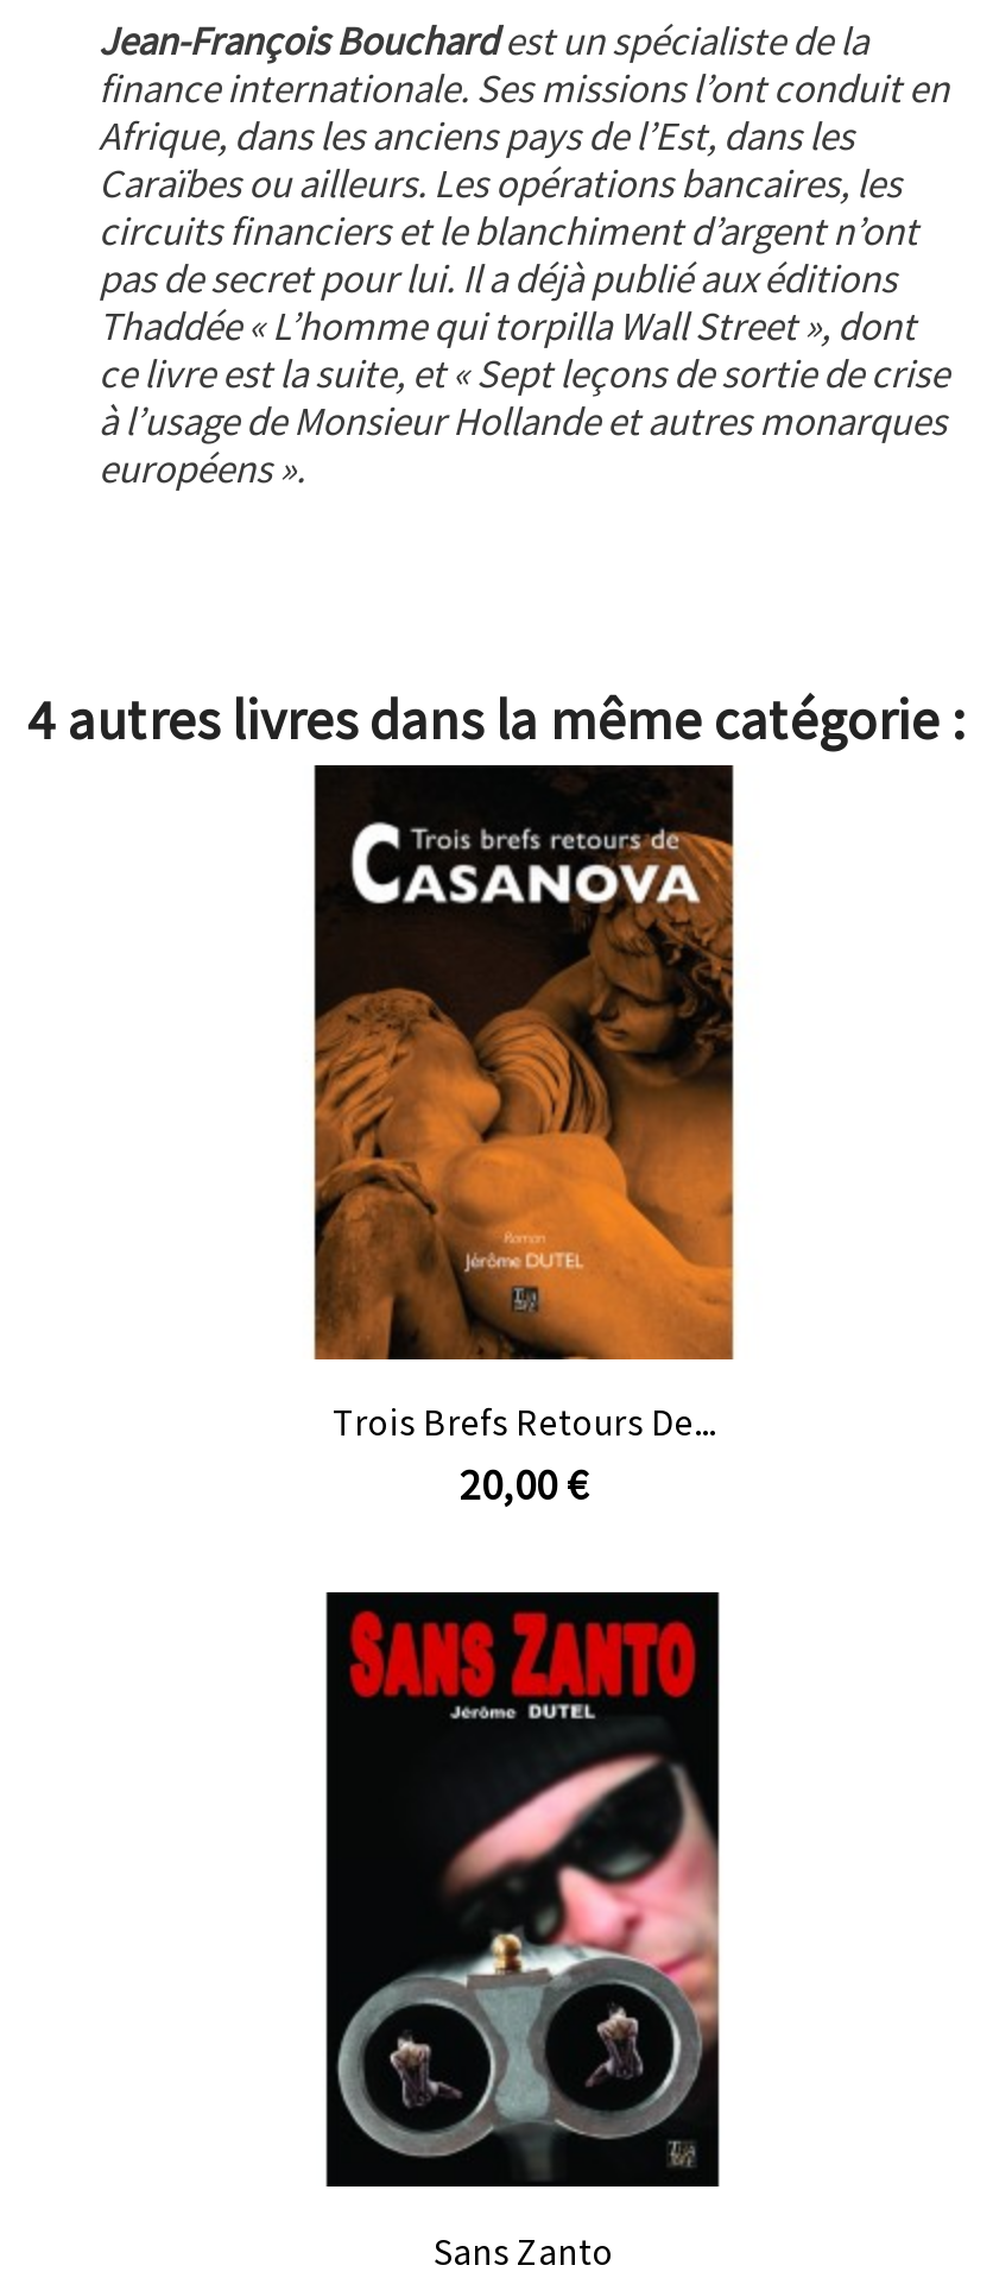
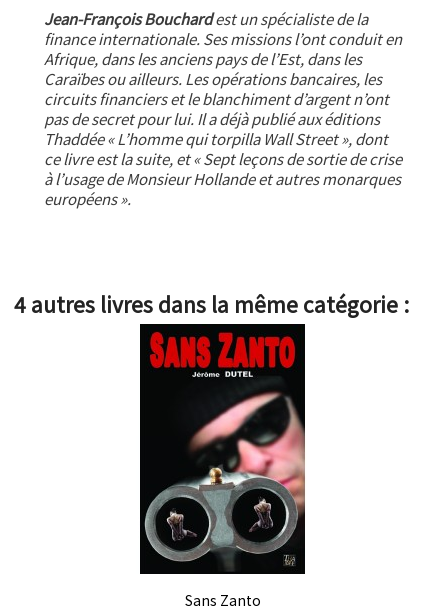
- [image]
- Trois Brefs Retours De...
- 20,00 €
